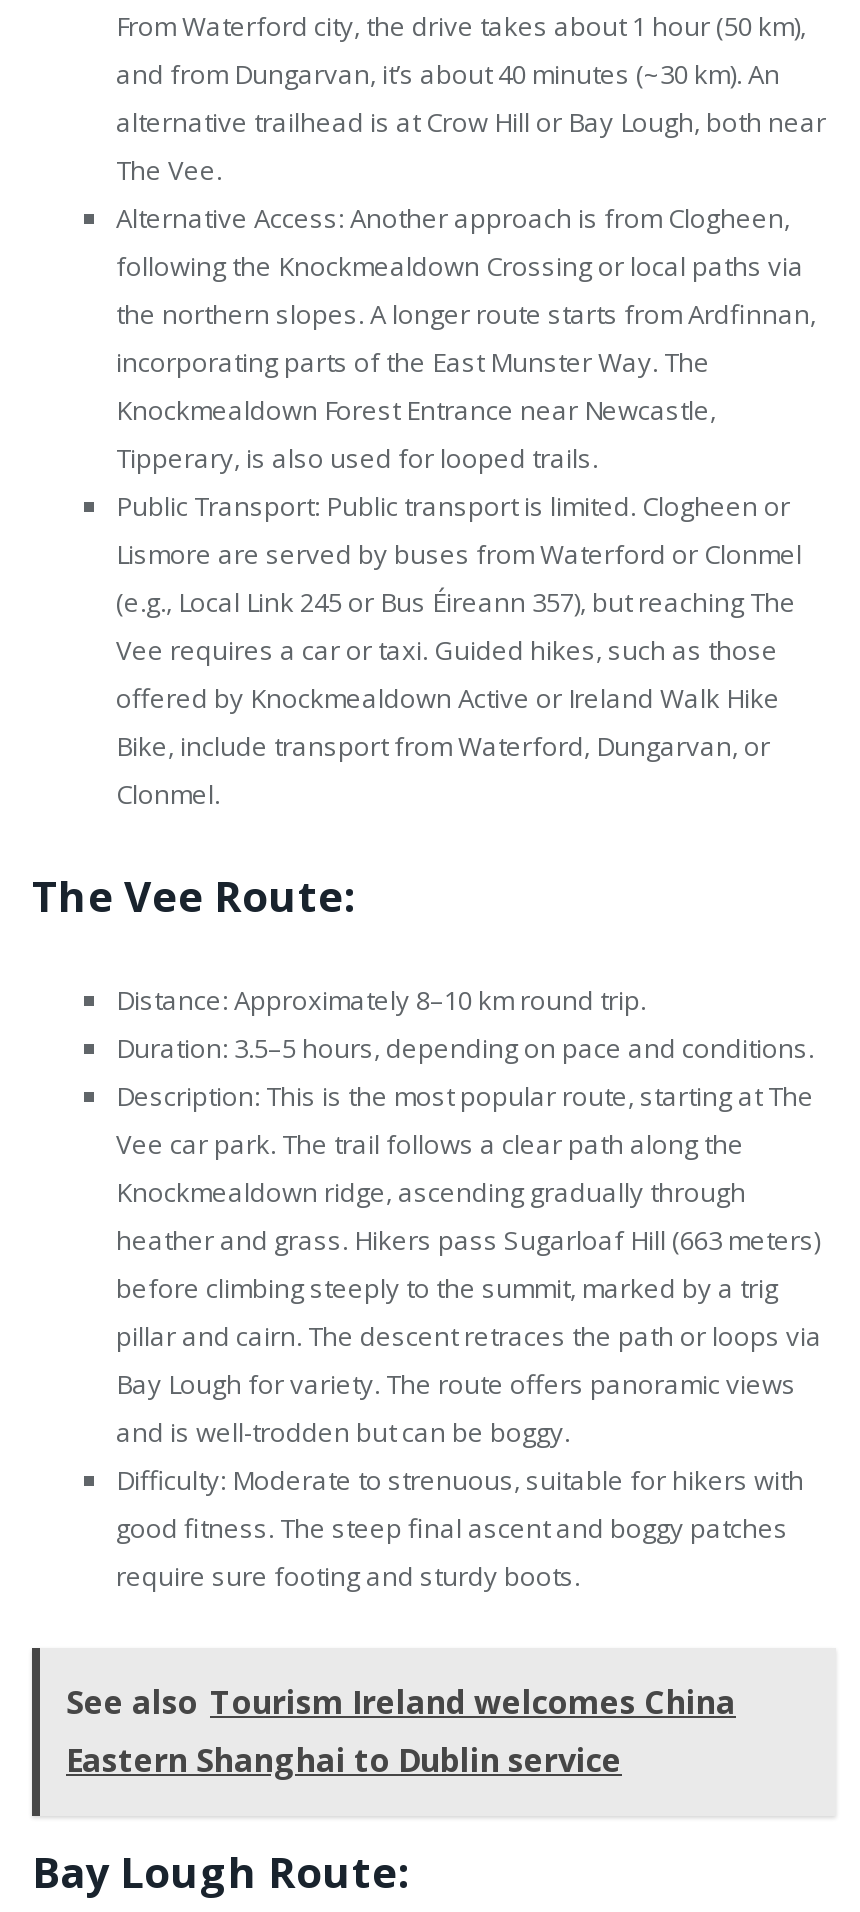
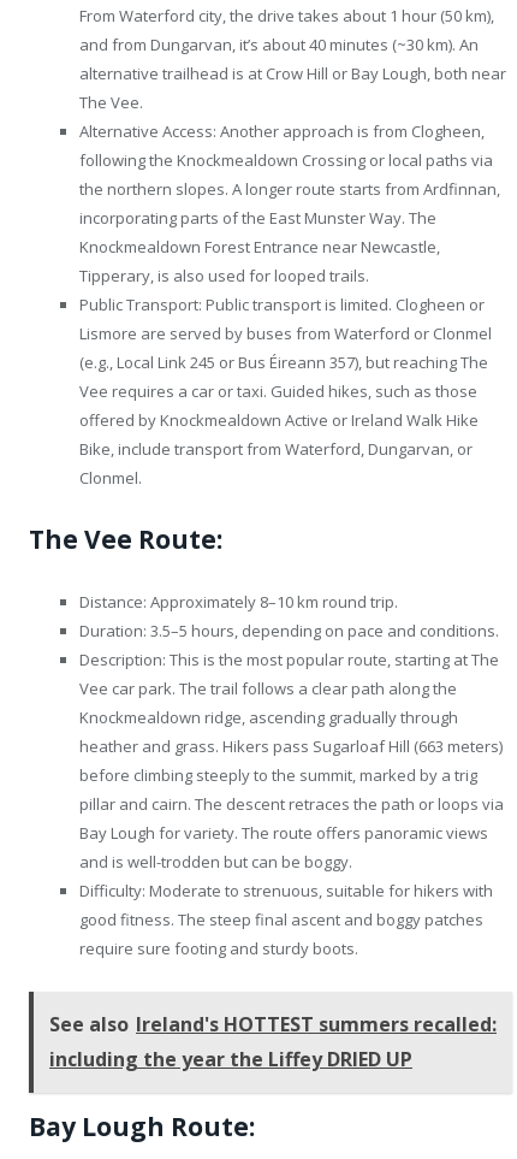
- See also Tourism Ireland welcomes China
- Eastern Shanghai to Dublin service
+ See also Ireland's HOTTEST summers recalled:
+ including the year the Liffey DRIED UP
